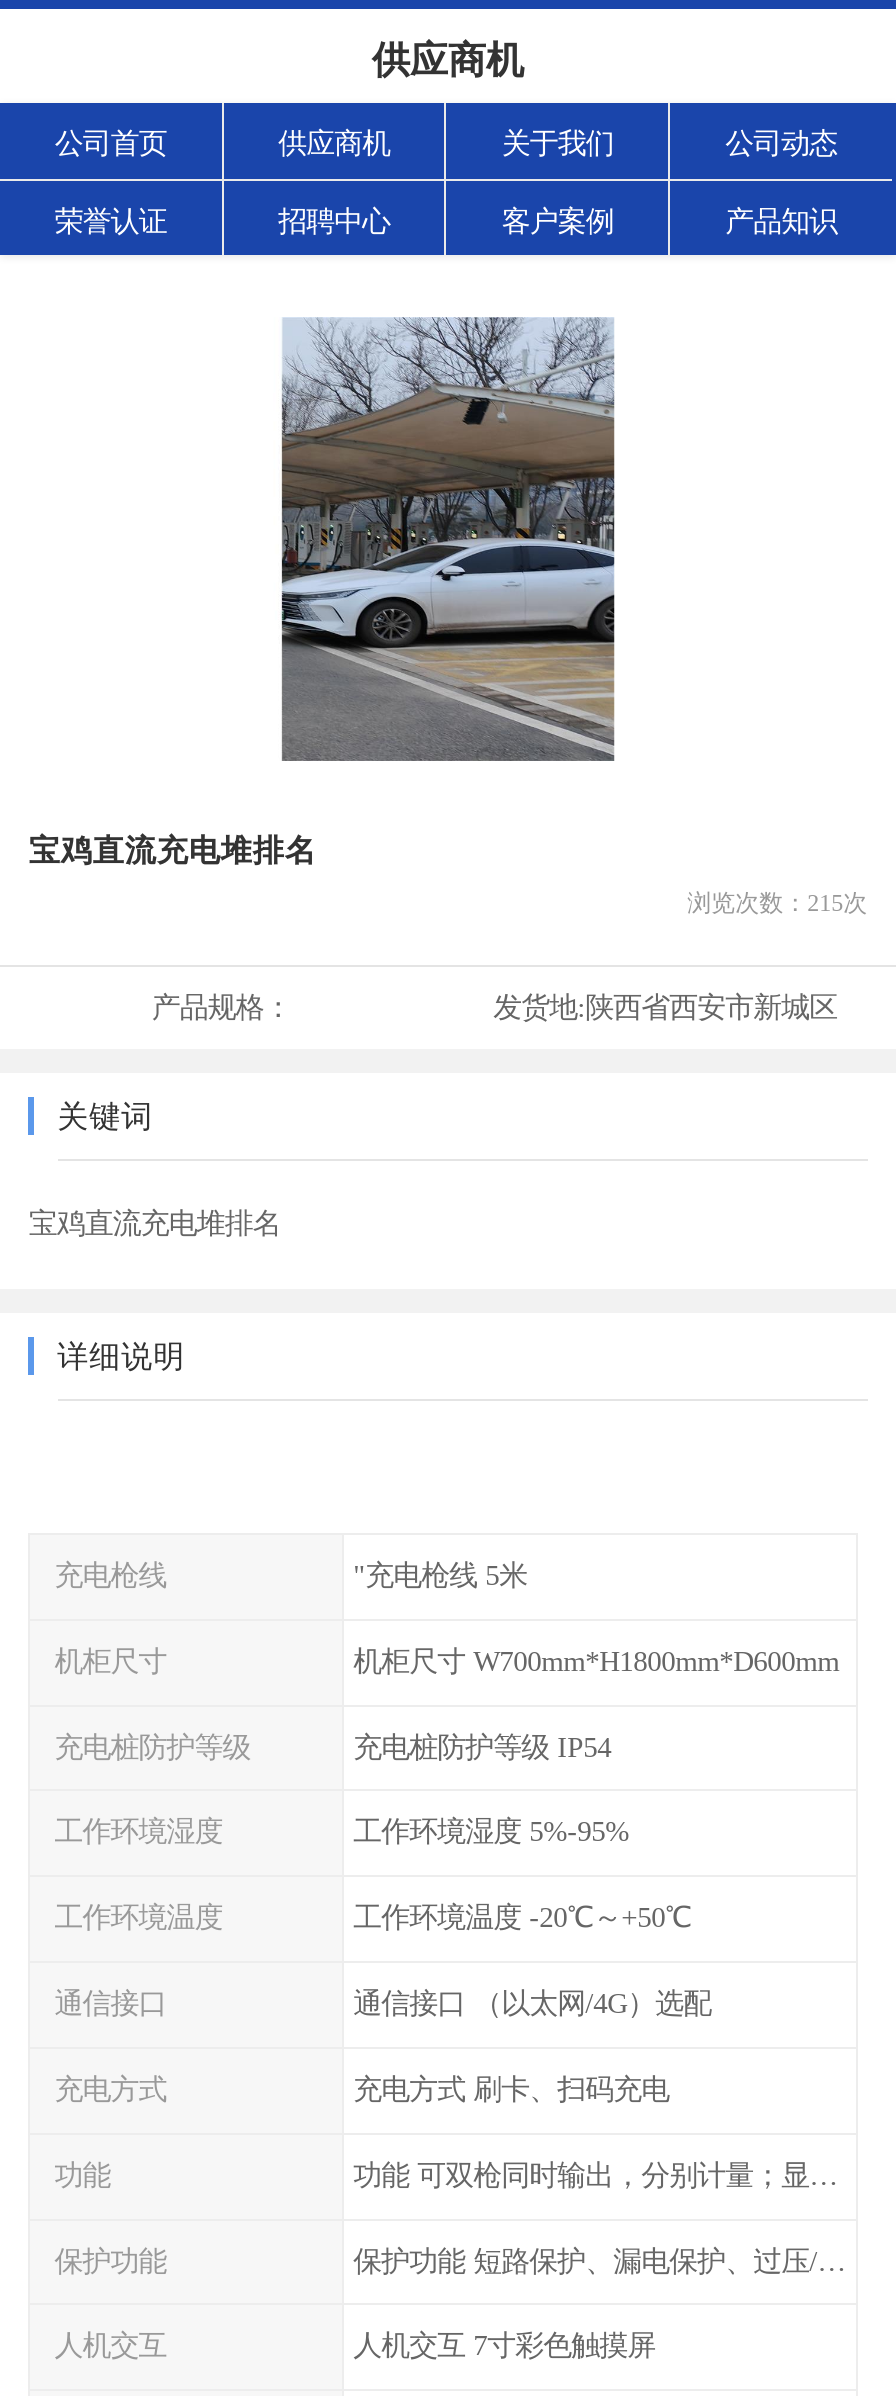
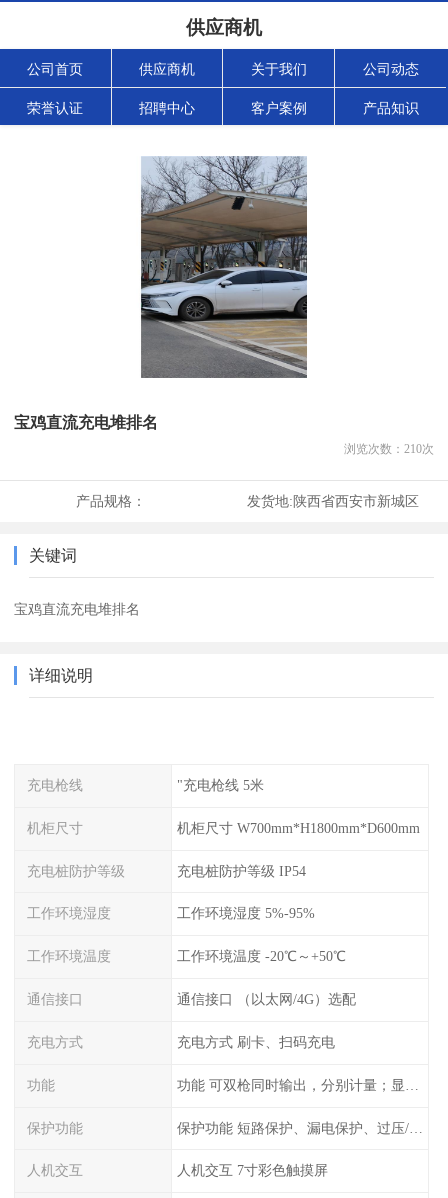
- 浏览次数：215次
+ 浏览次数：210次
